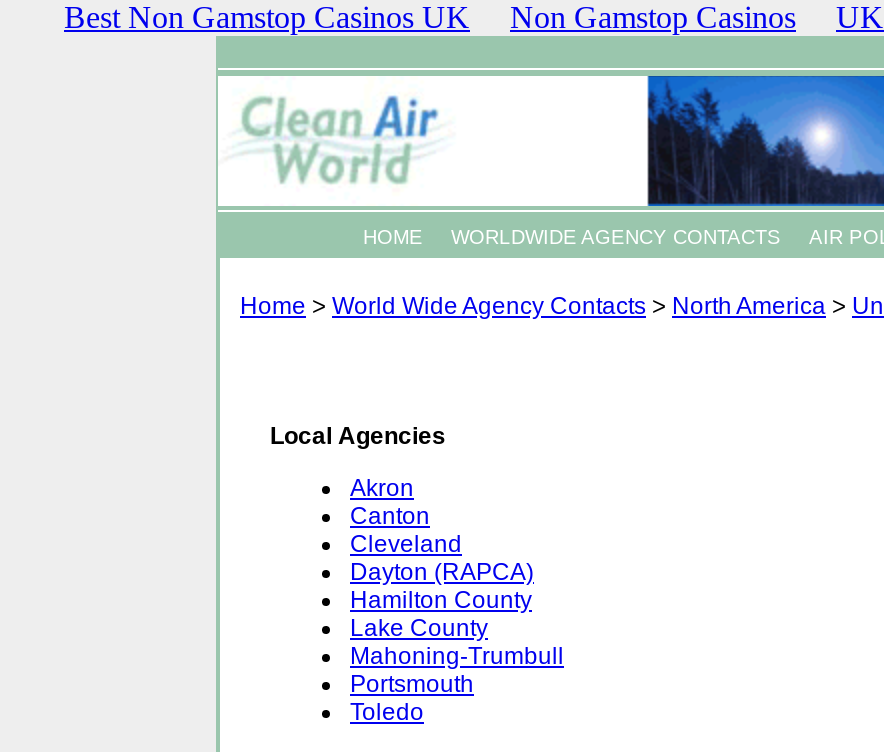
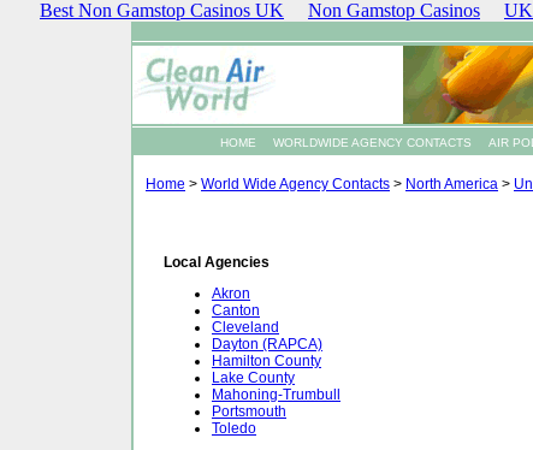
- [image]
+ [image]
